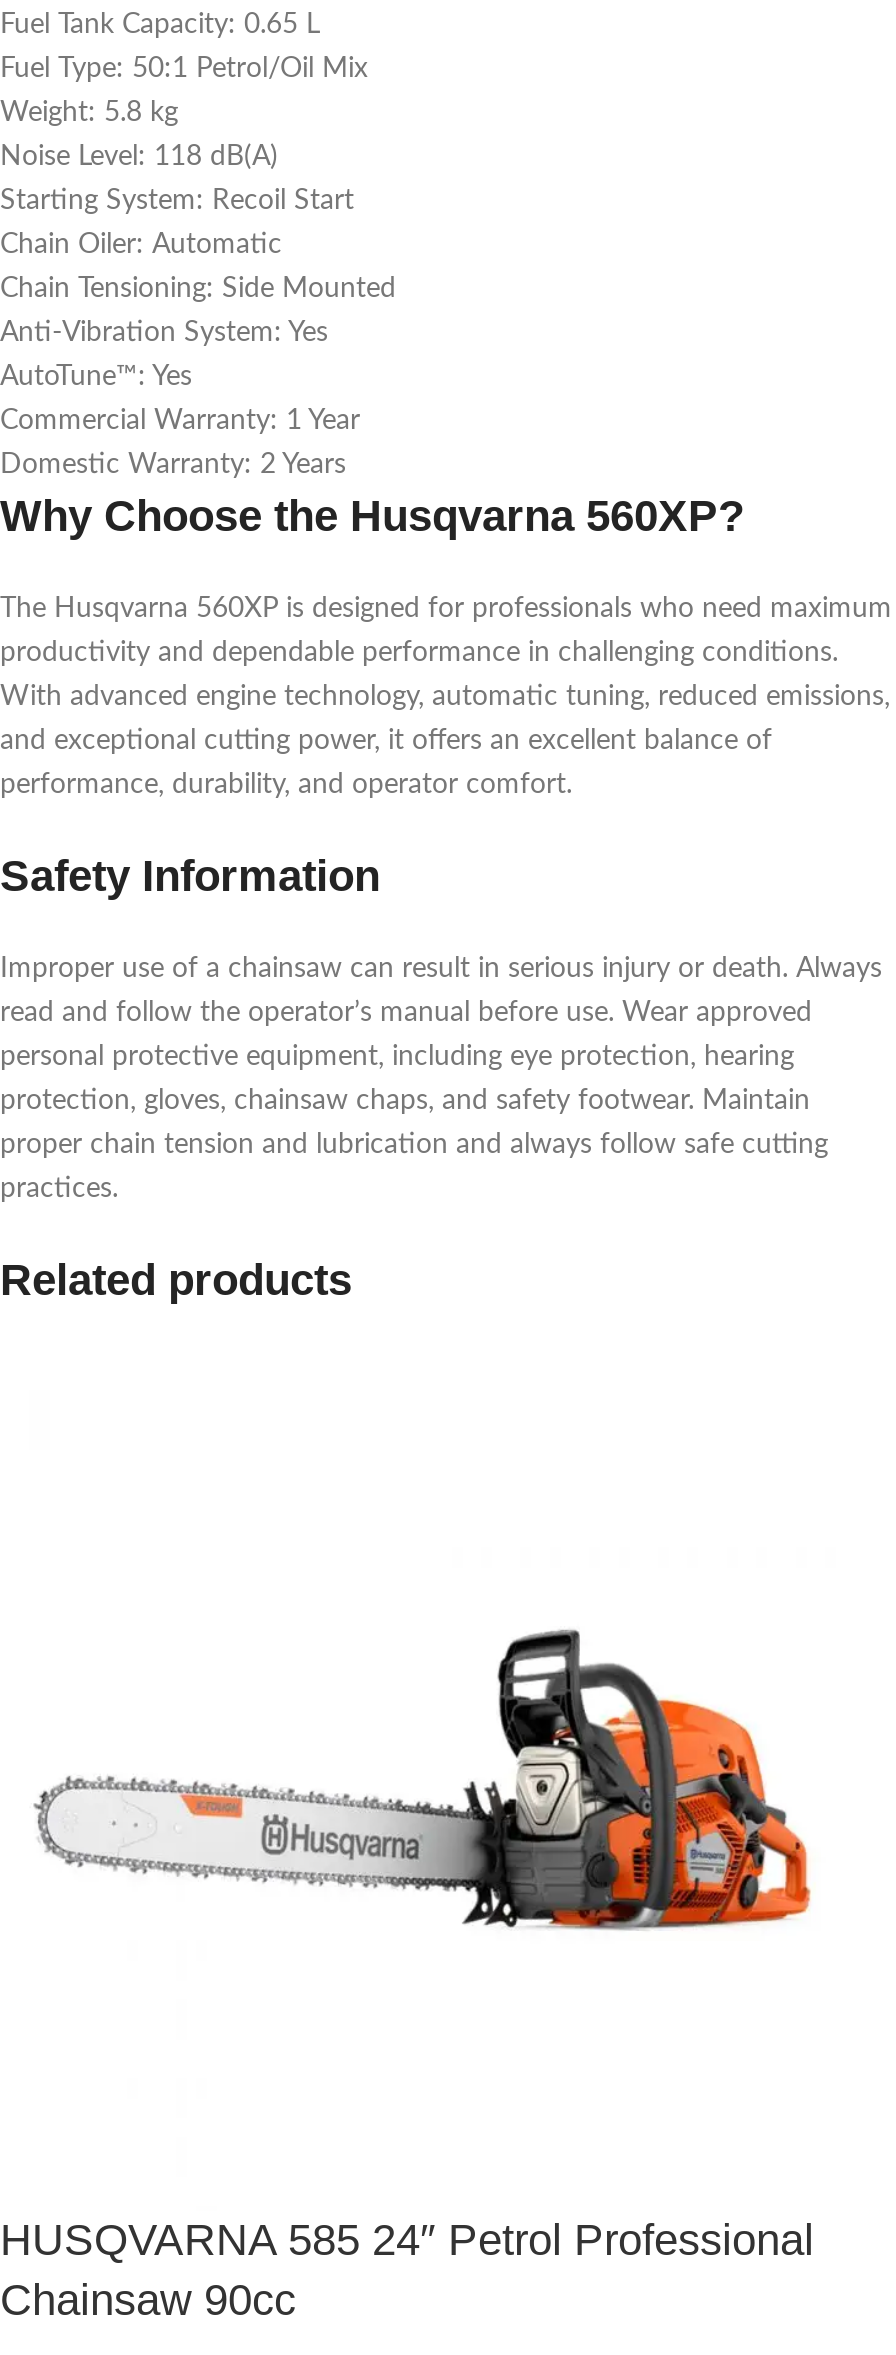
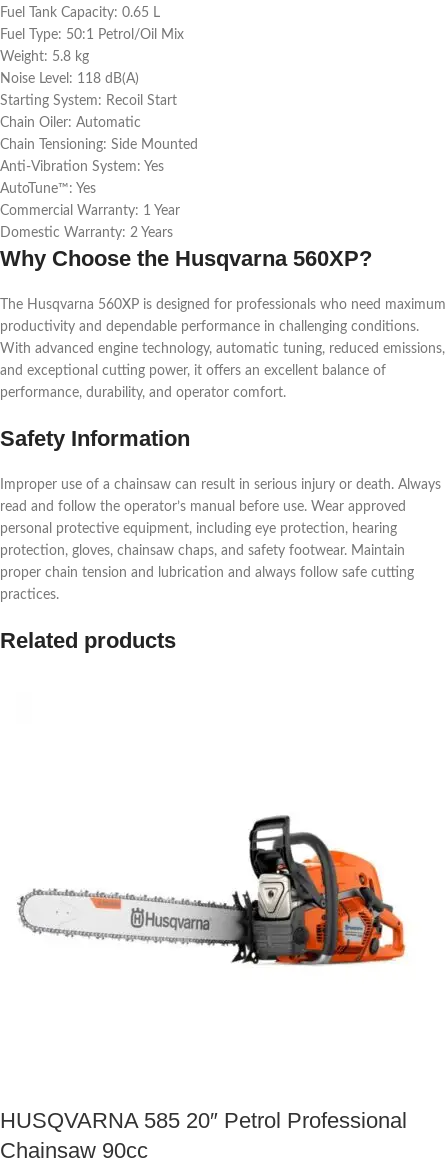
- HUSQVARNA 585 24″ Petrol Professional
+ HUSQVARNA 585 20″ Petrol Professional
